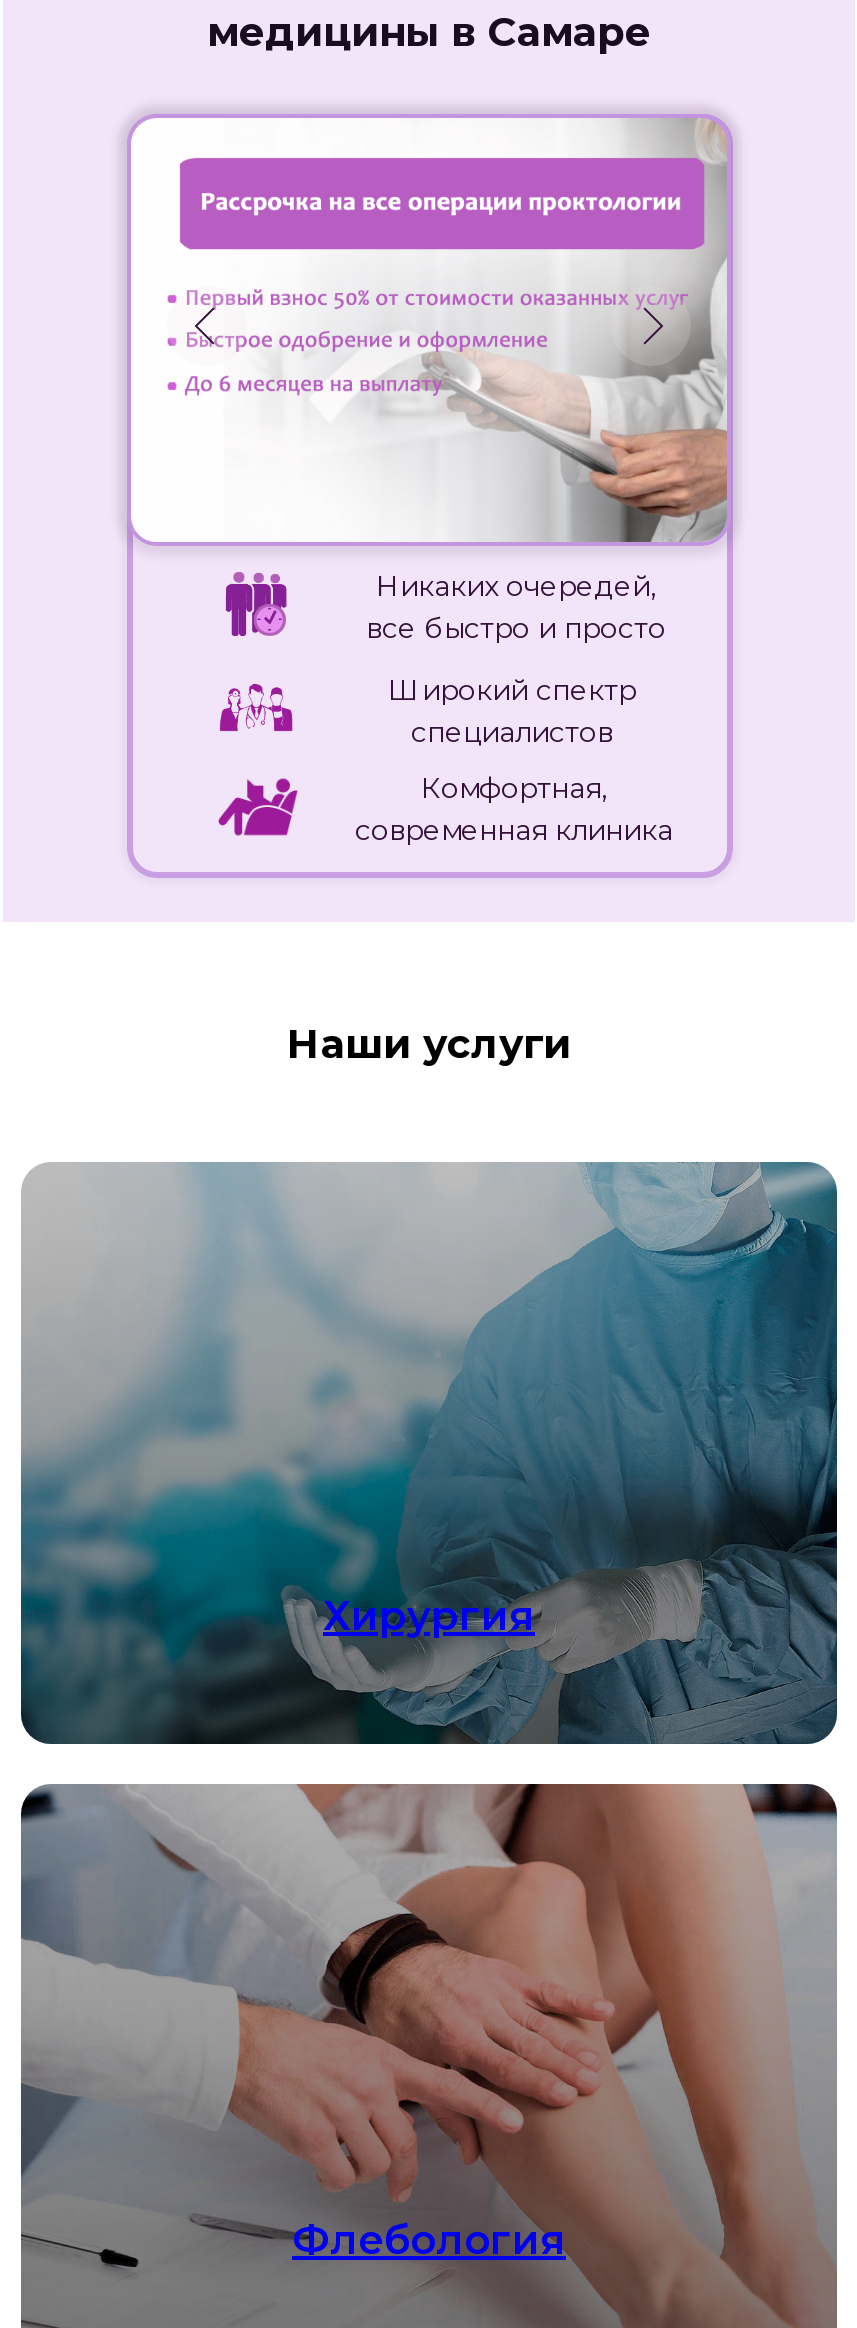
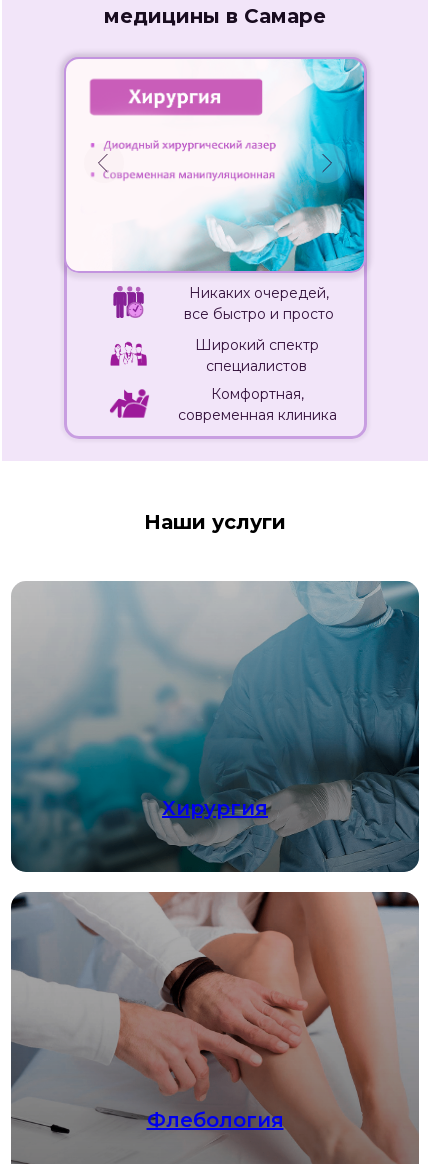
- [image]
+ [image]
